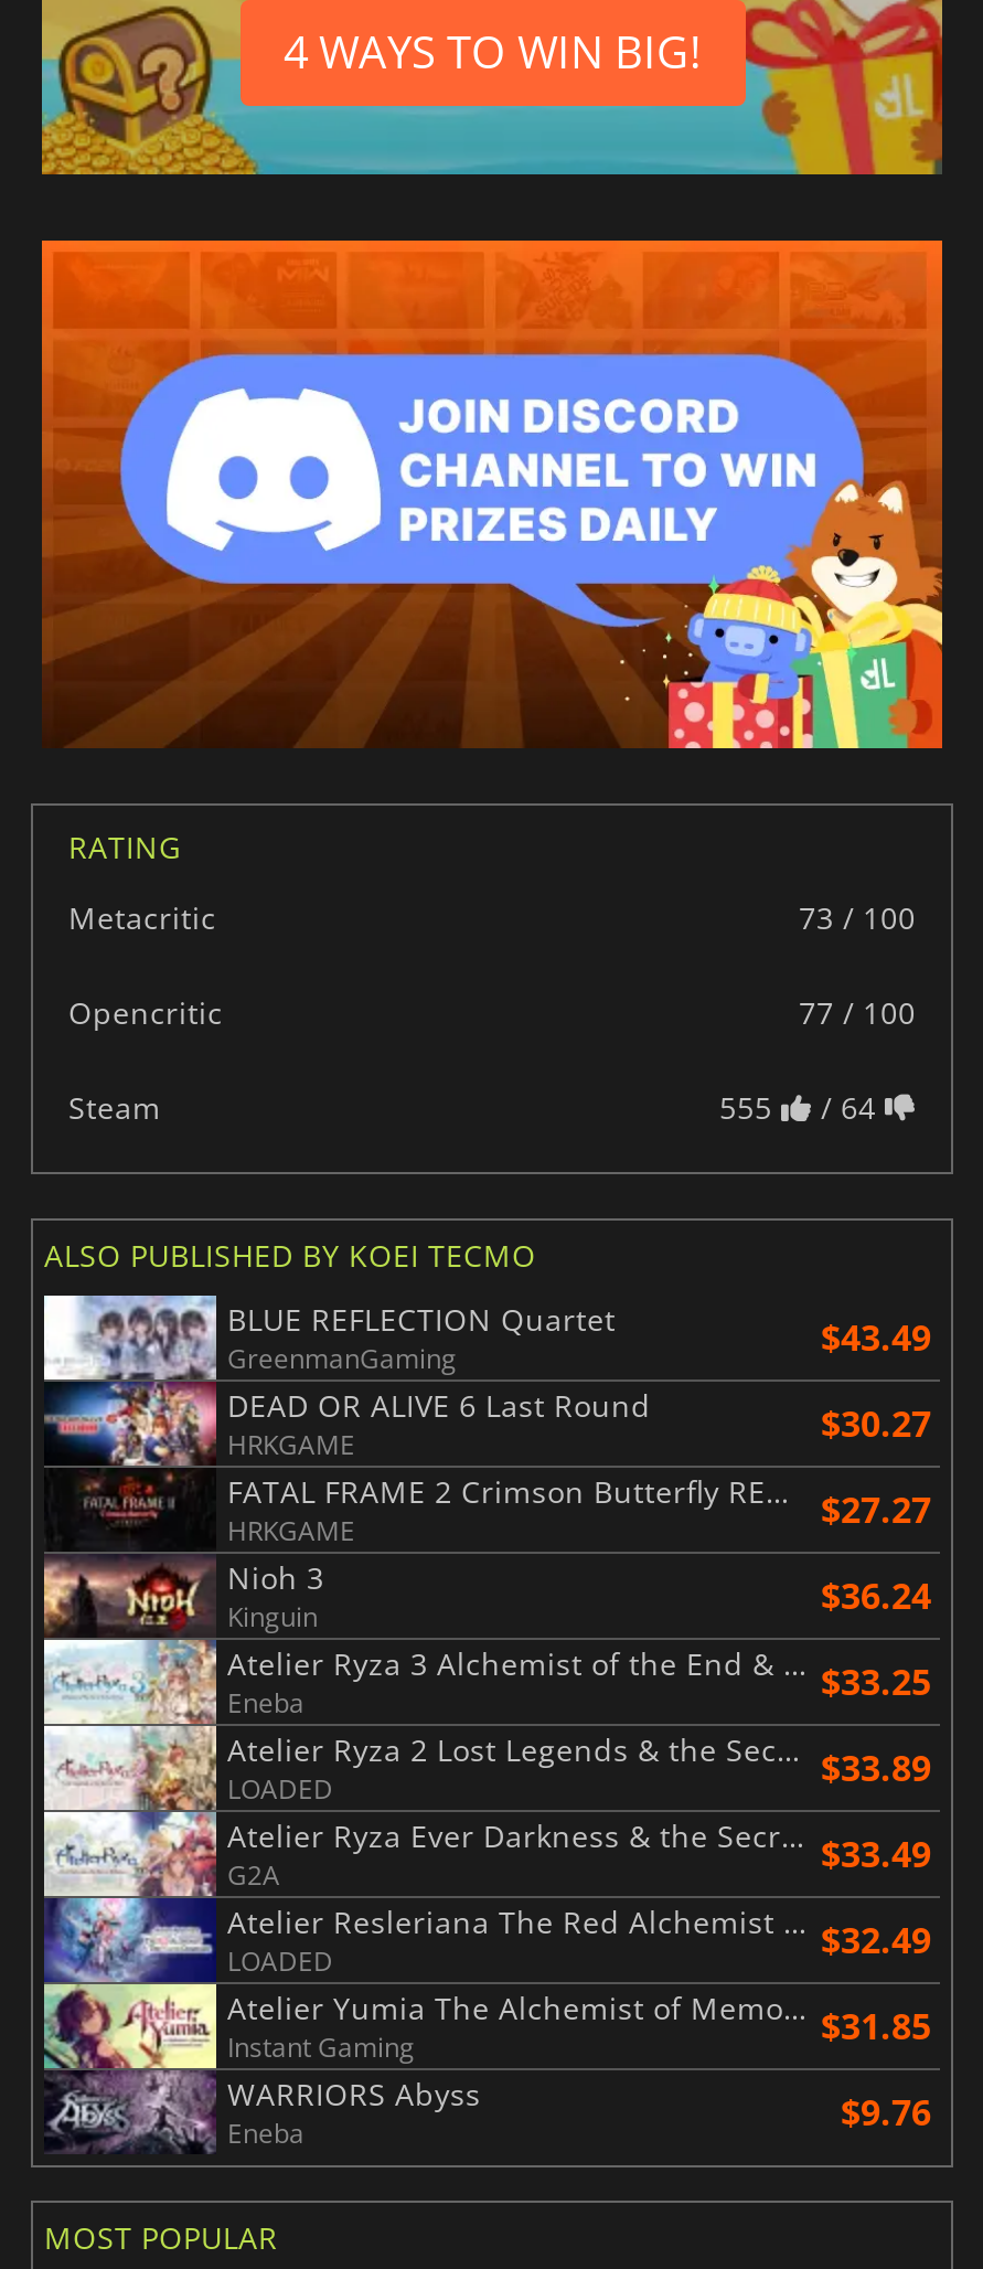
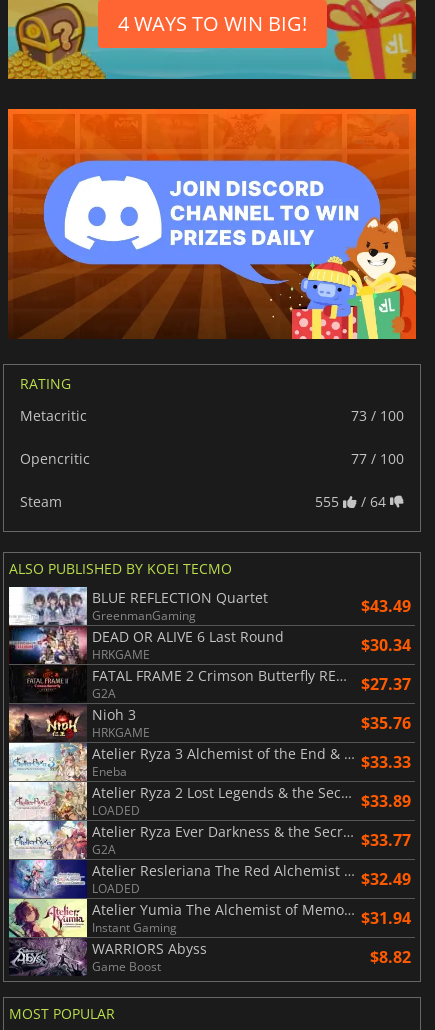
- $30.27
+ $30.34

- HRKGAME
- $27.27
+ G2A
+ $27.37

- Kinguin
- $36.24
+ HRKGAME
+ $35.76

- $33.25
+ $33.33

- $33.49
+ $33.77

- $31.85
+ $31.94

- Eneba
- $9.76
+ Game Boost
+ $8.82
